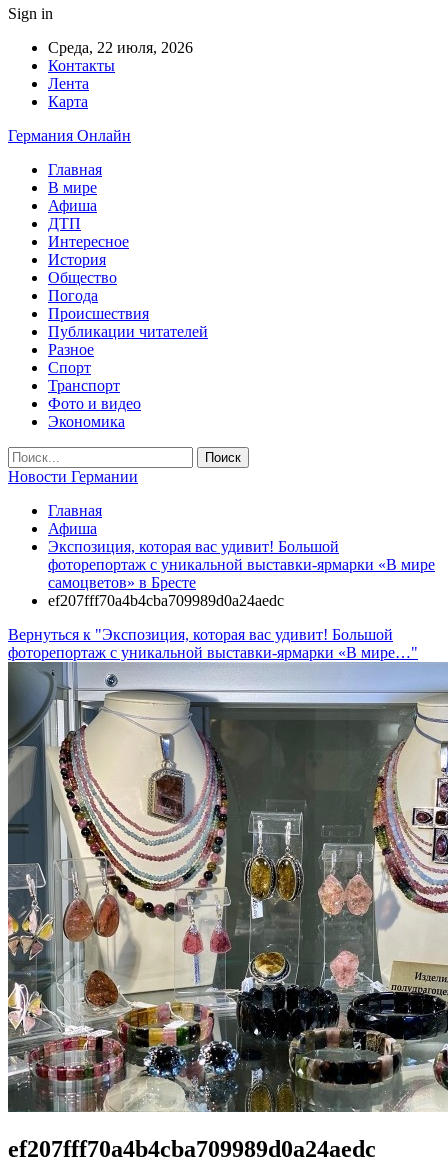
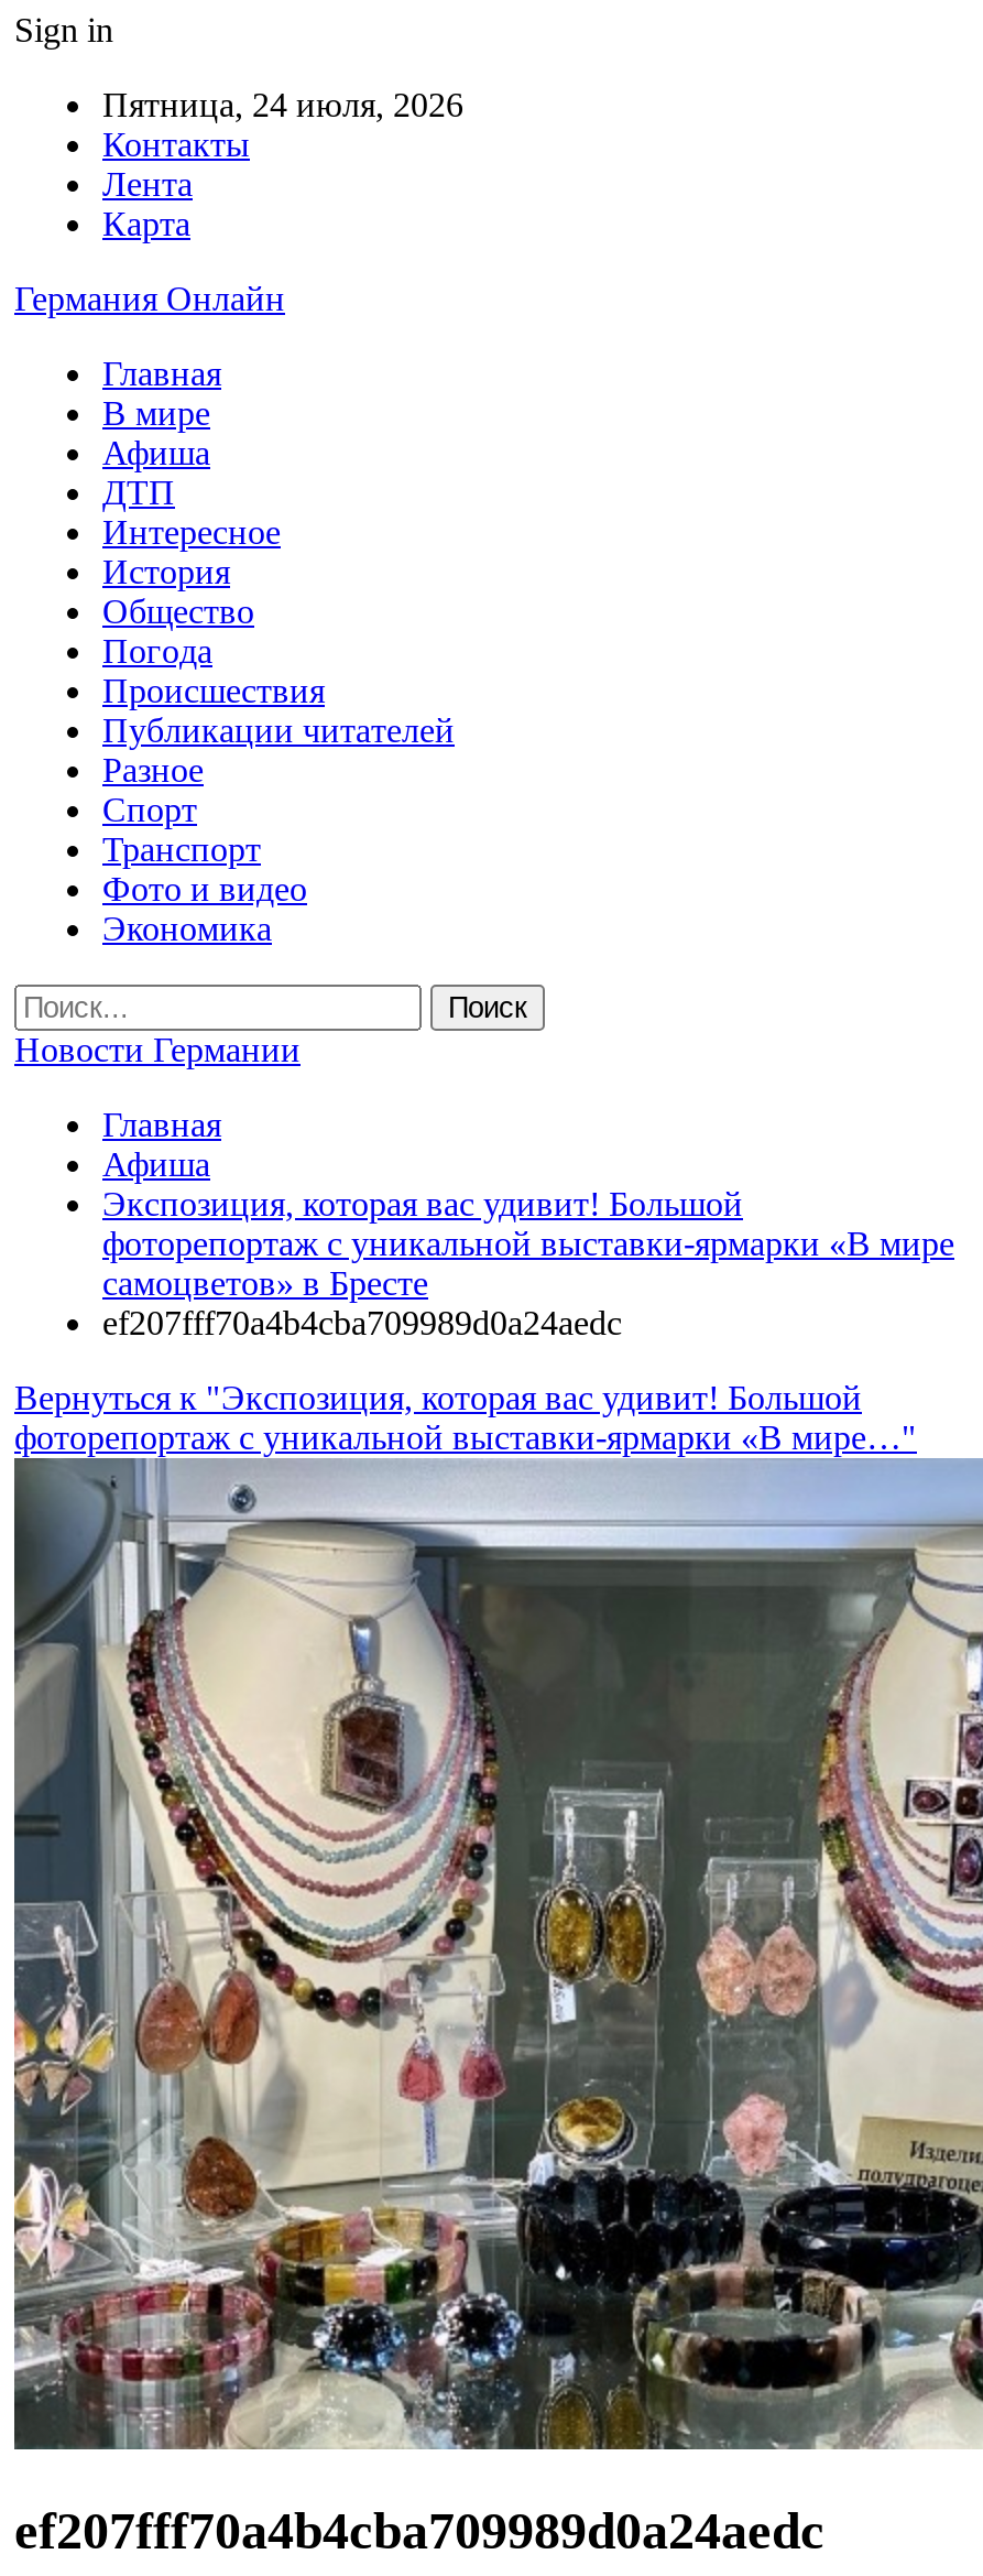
- Среда, 22 июля, 2026
+ Пятница, 24 июля, 2026
